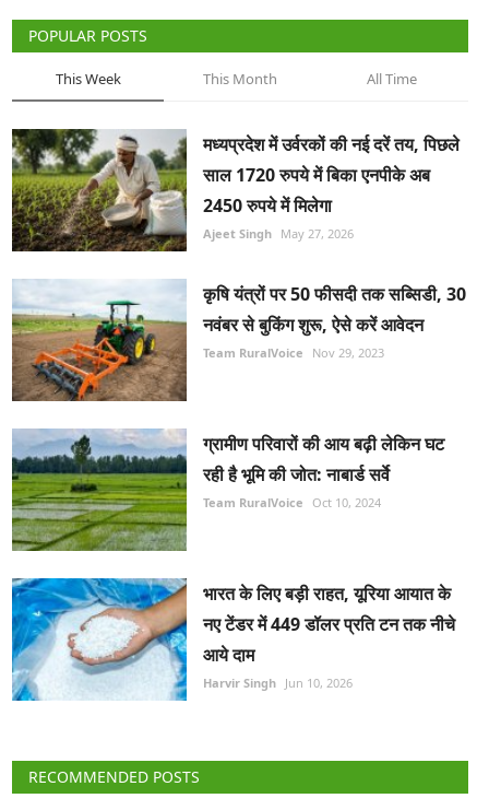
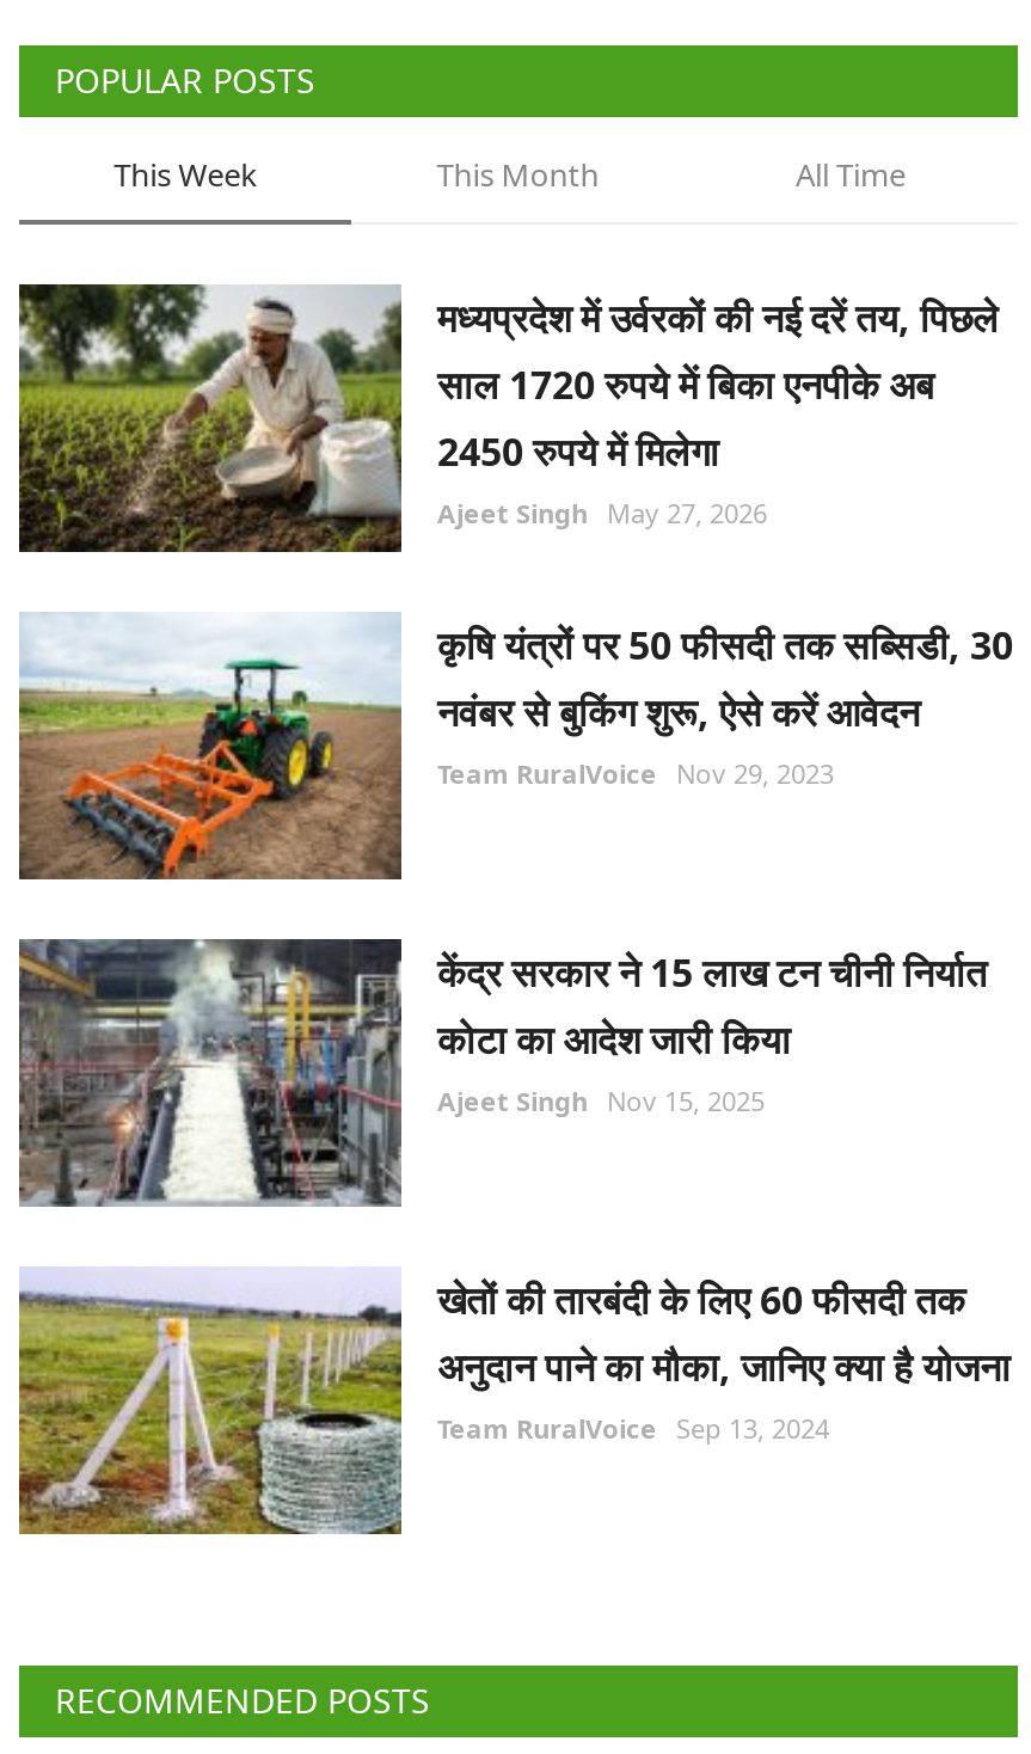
- [image]
- ग्रामीण परिवारों की आय बढ़ी लेकिन घट
- रही है भूमि की जोत: नाबार्ड सर्वे
- Team RuralVoice Oct 10, 2024
+ [image]
+ केंद्र सरकार ने 15 लाख टन चीनी निर्यात
+ कोटा का आदेश जारी किया
+ Ajeet Singh Nov 15, 2025

- [image]
- भारत के लिए बड़ी राहत, यूरिया आयात के
- नए टेंडर में 449 डॉलर प्रति टन तक नीचे
- आये दाम
- Harvir Singh Jun 10, 2026
+ [image]
+ खेतों की तारबंदी के लिए 60 फीसदी तक
+ अनुदान पाने का मौका, जानिए क्या है योजना
+ Team RuralVoice Sep 13, 2024
